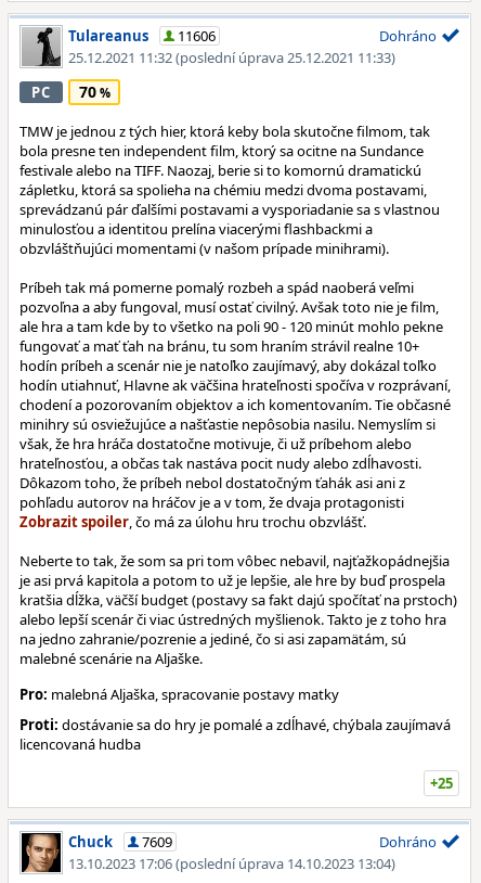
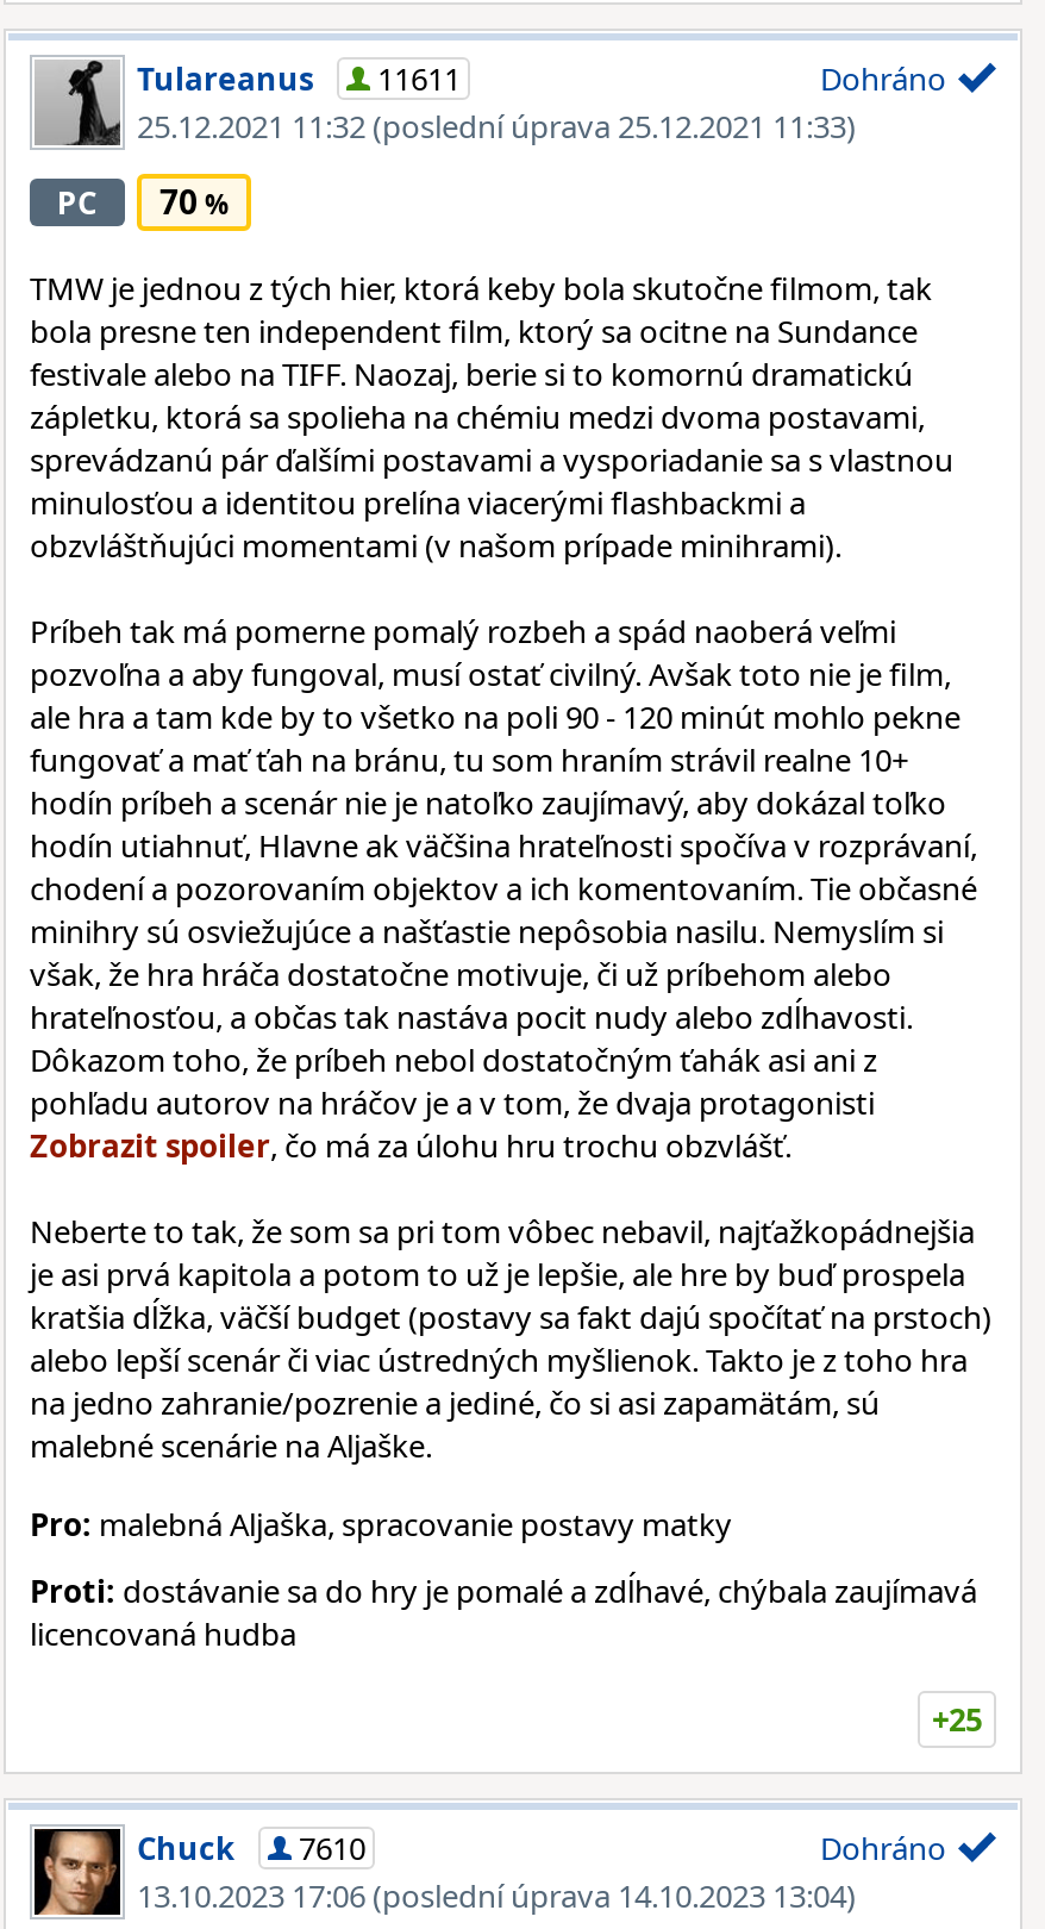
- Tulareanus 11606
+ Tulareanus 11611

- Chuck 7609
+ Chuck 7610
